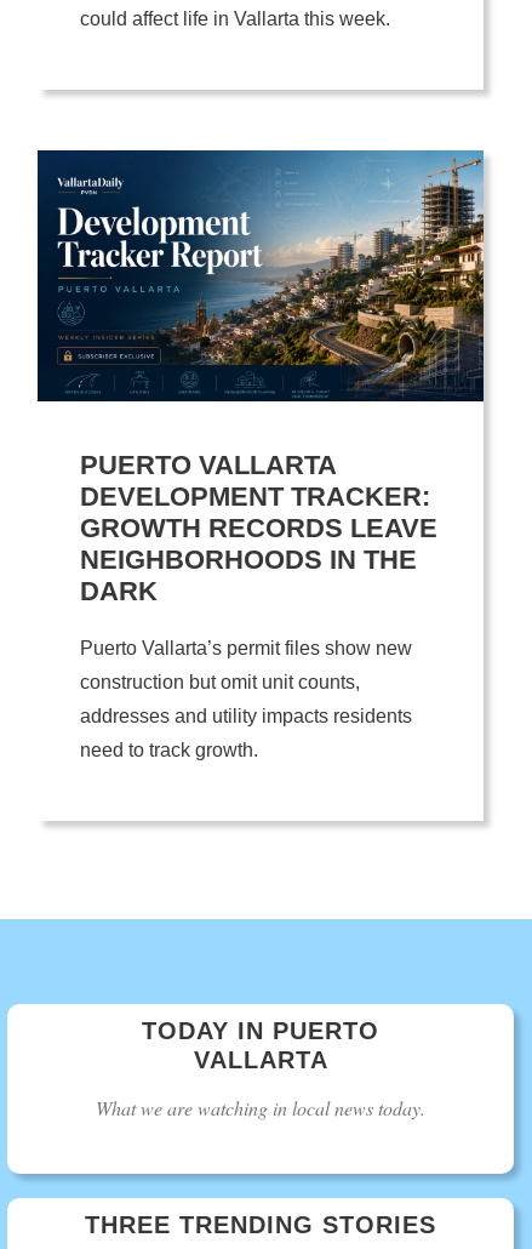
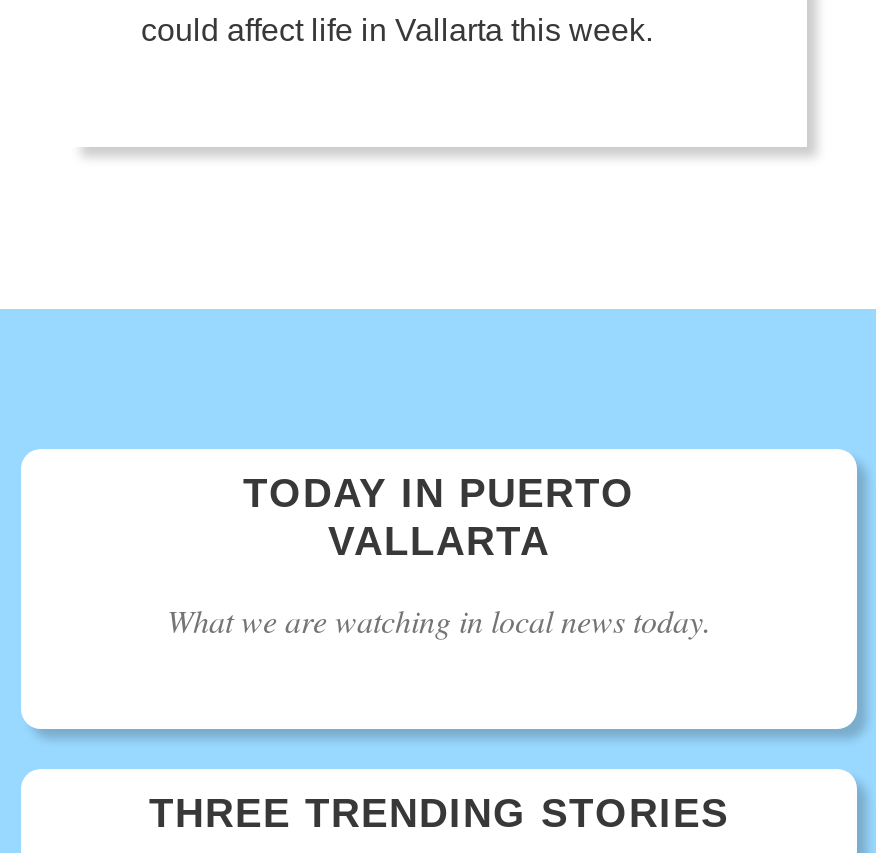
- [image]
- PUERTO VALLARTA
- DEVELOPMENT TRACKER:
- GROWTH RECORDS LEAVE
- NEIGHBORHOODS IN THE
- DARK
- Puerto Vallarta’s permit files show new
- construction but omit unit counts,
- addresses and utility impacts residents
- need to track growth.
